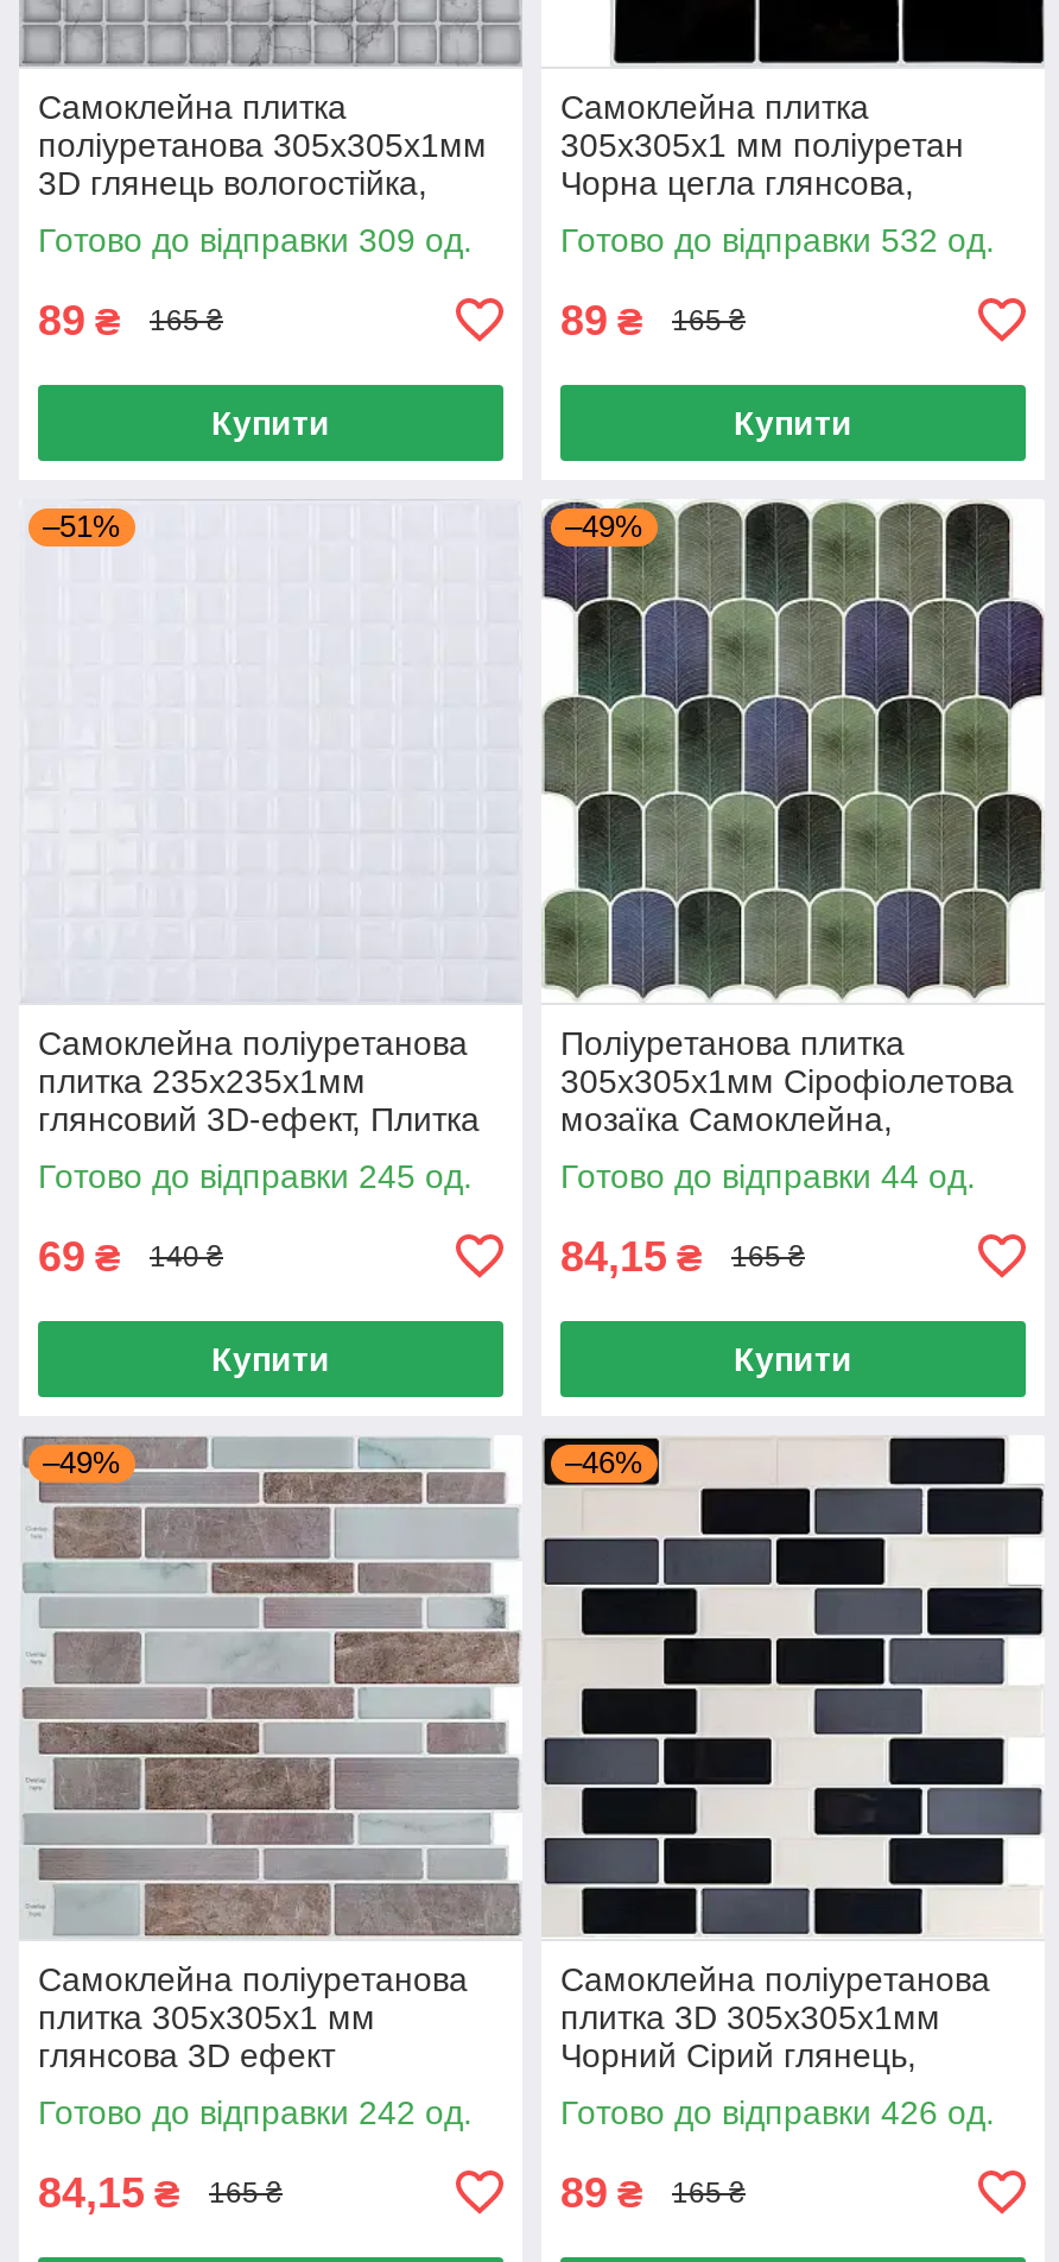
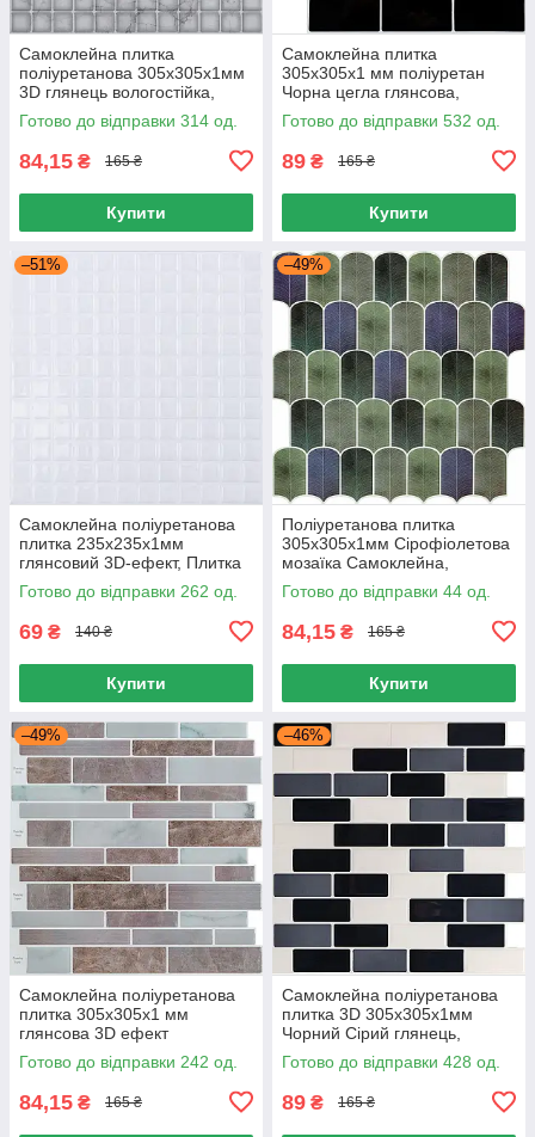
- Готово до відправки 309 од.
+ Готово до відправки 314 од.

- 89 ₴
+ 84,15 ₴

- Готово до відправки 245 од.
+ Готово до відправки 262 од.

- Готово до відправки 426 од.
+ Готово до відправки 428 од.
